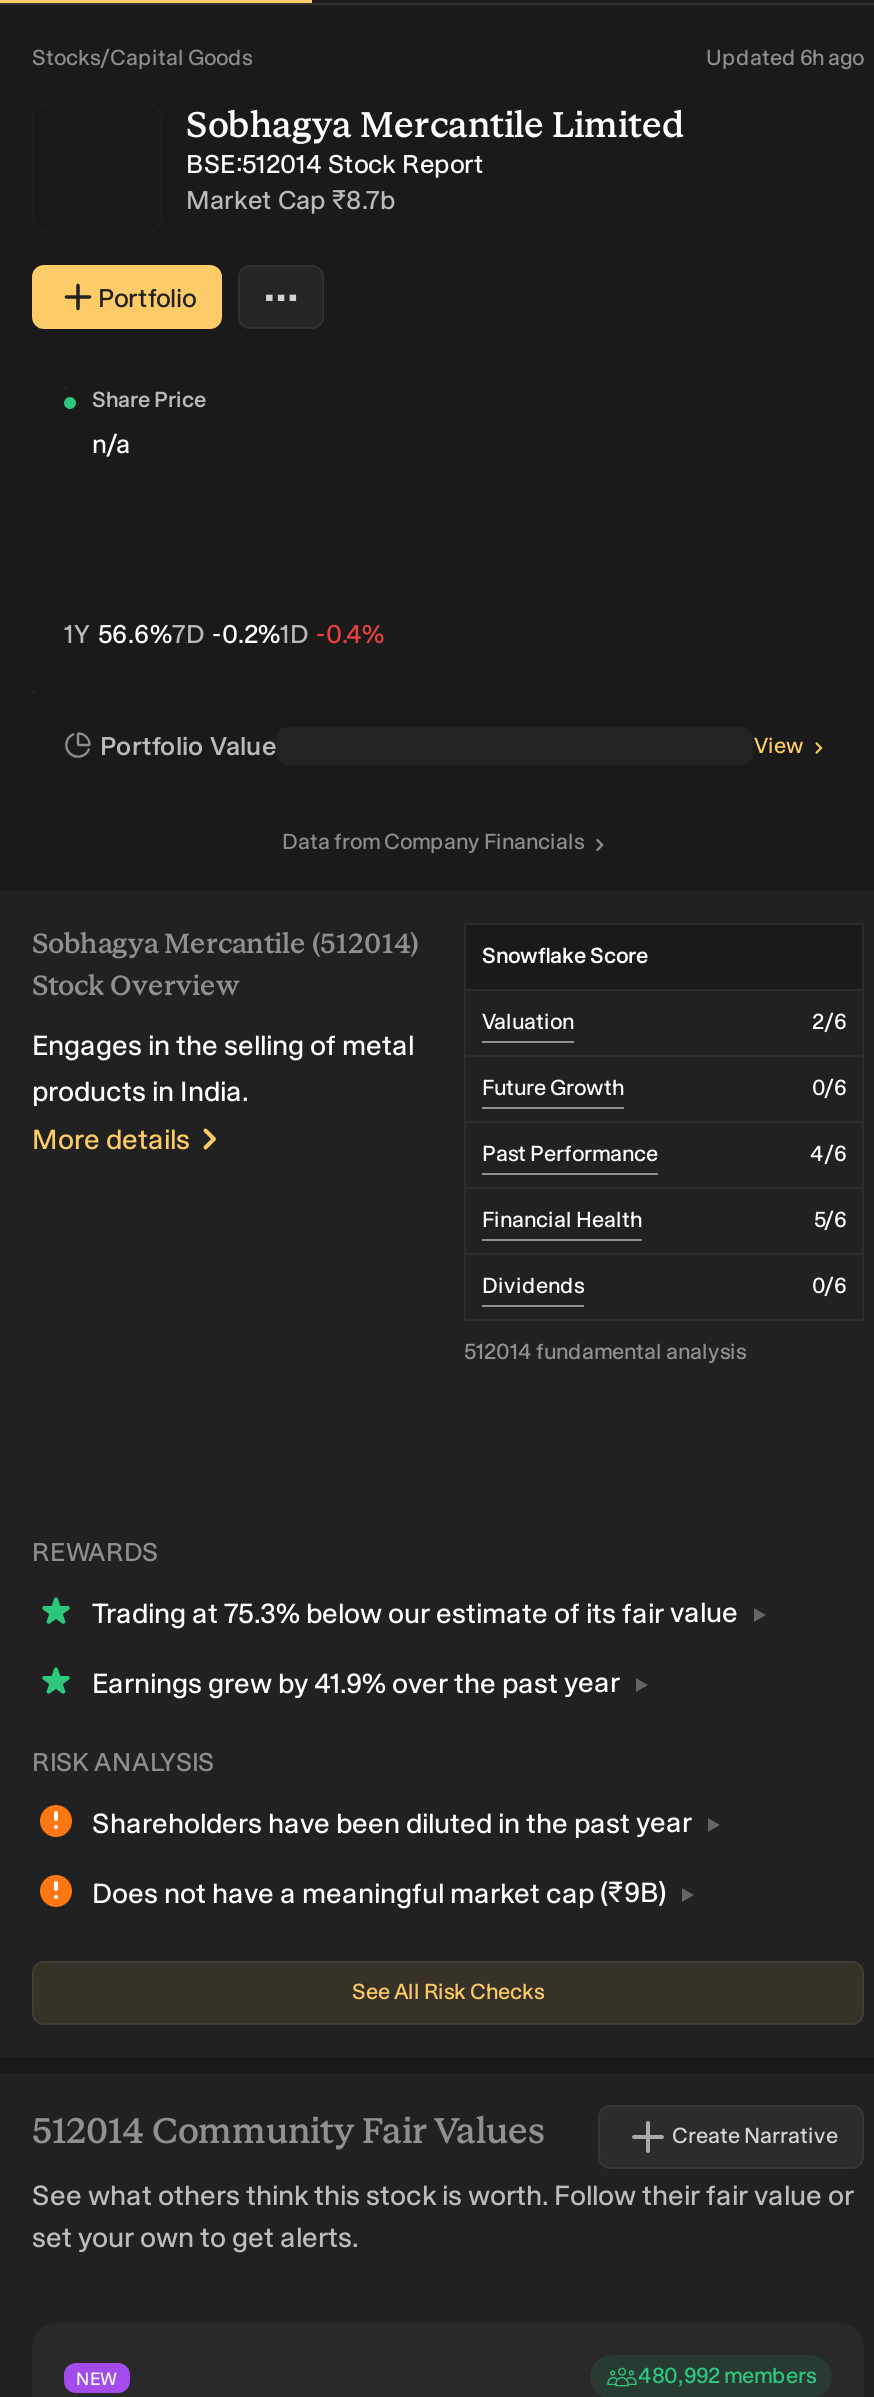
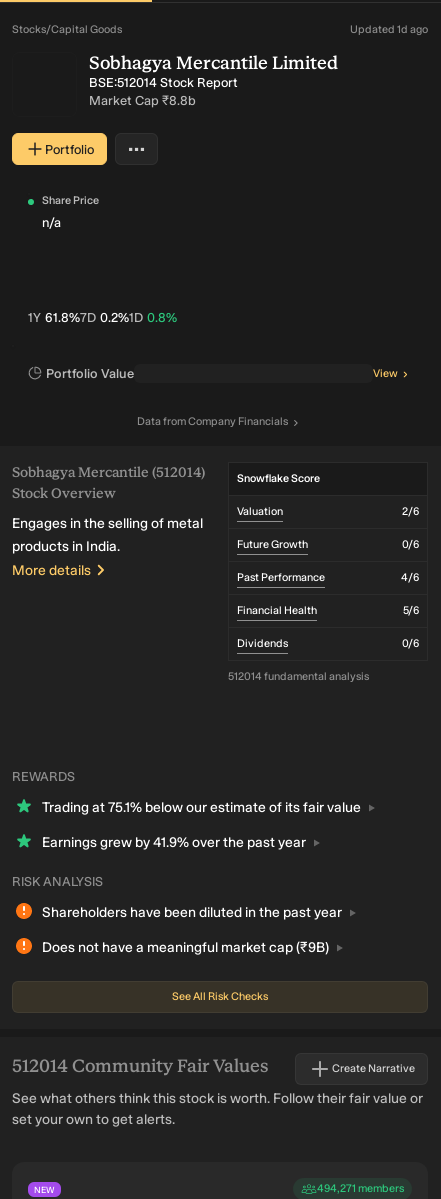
- Updated 6h ago
+ Updated 1d ago

- Market Cap ₹8.7b
+ Market Cap ₹8.8b

- 1Y 56.6%7D -0.2%1D -0.4%
+ 1Y 61.8%7D 0.2%1D 0.8%

- Trading at 75.3% below our estimate of its fair value
+ Trading at 75.1% below our estimate of its fair value

- 480,992 members
+ 494,271 members
